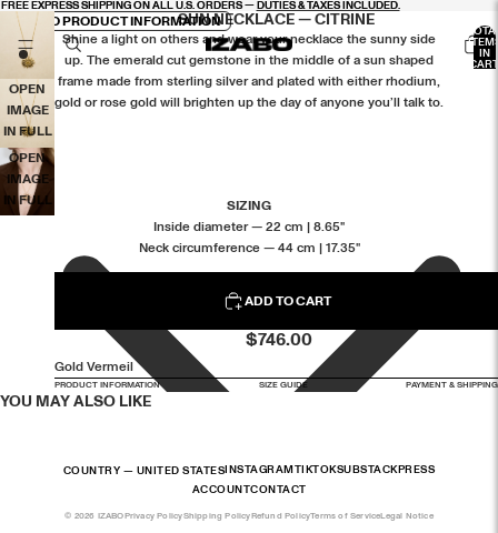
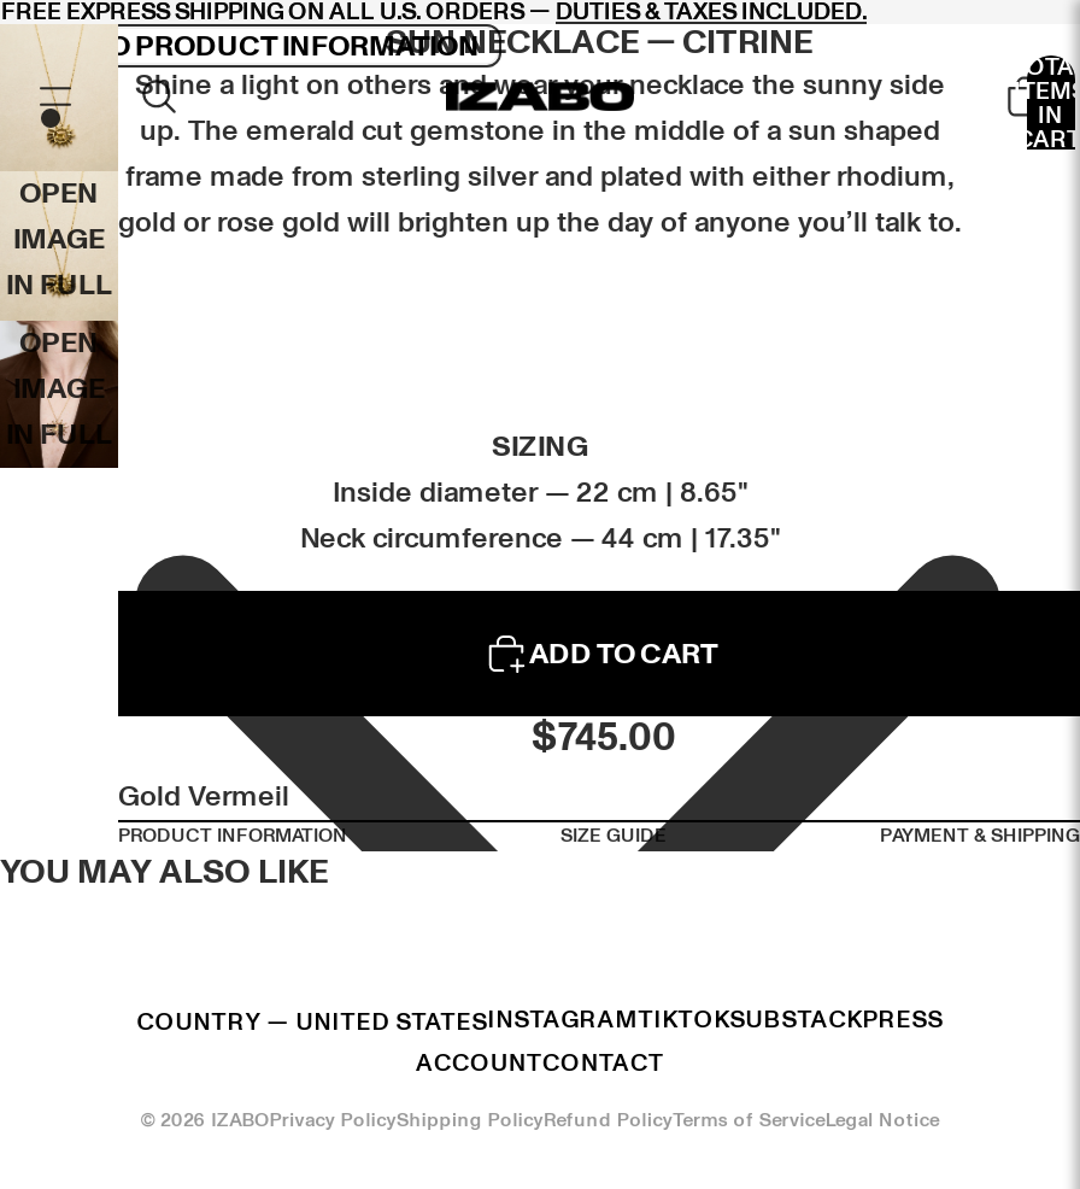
- $746.00
+ $745.00
